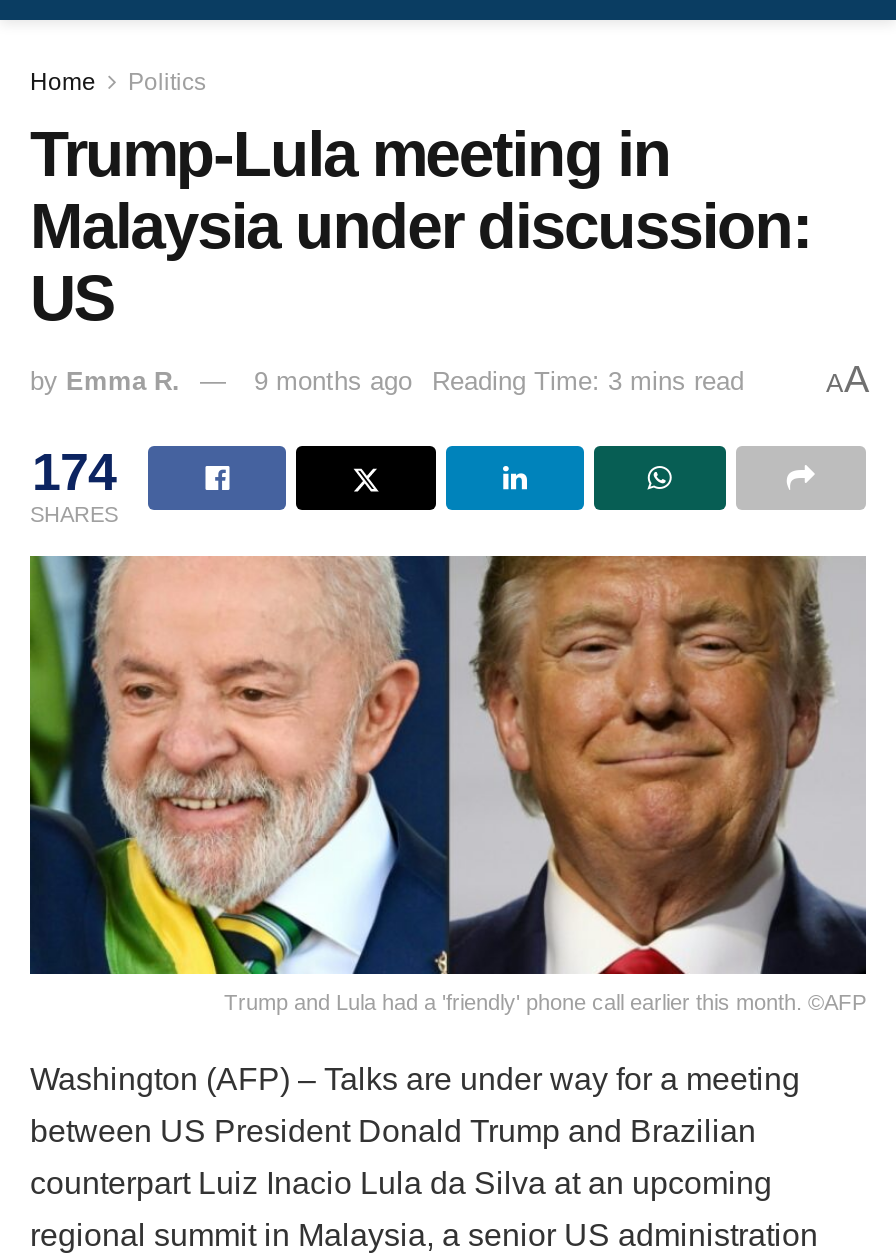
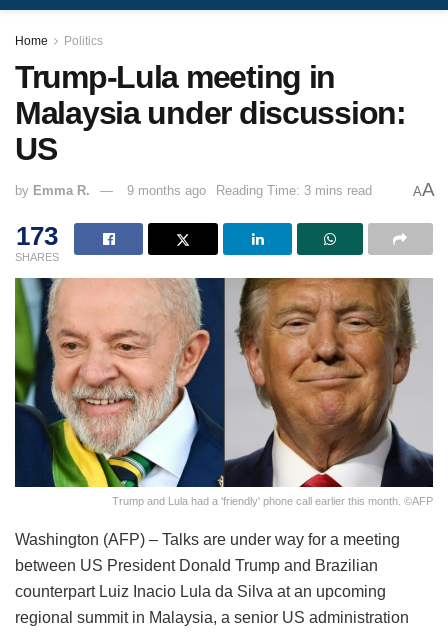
- 174
+ 173
